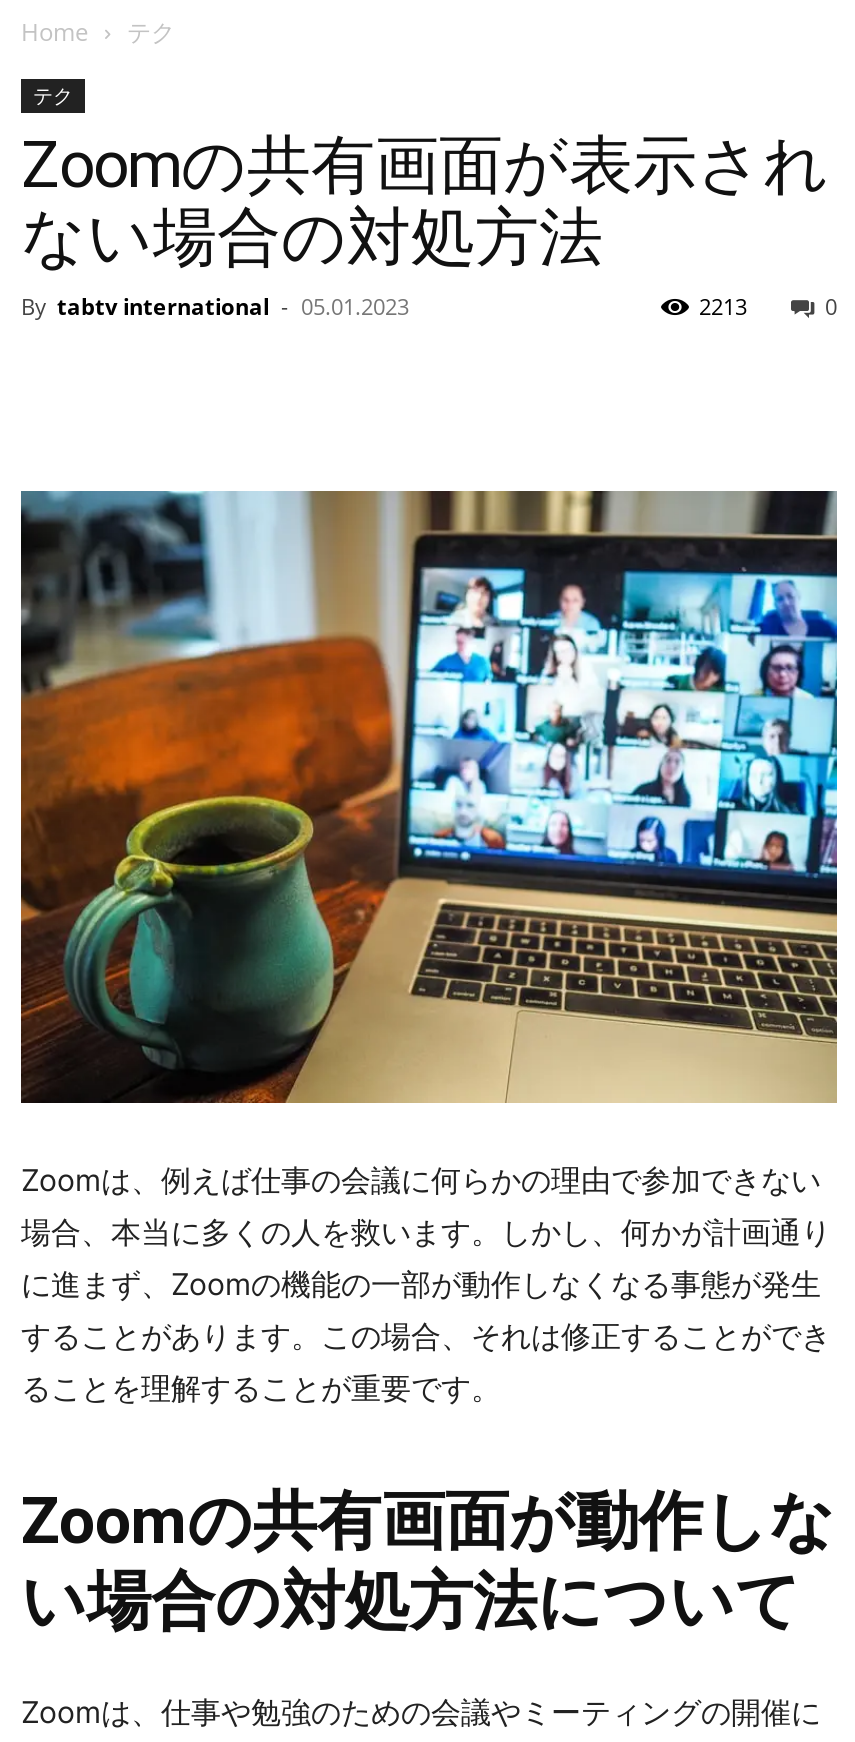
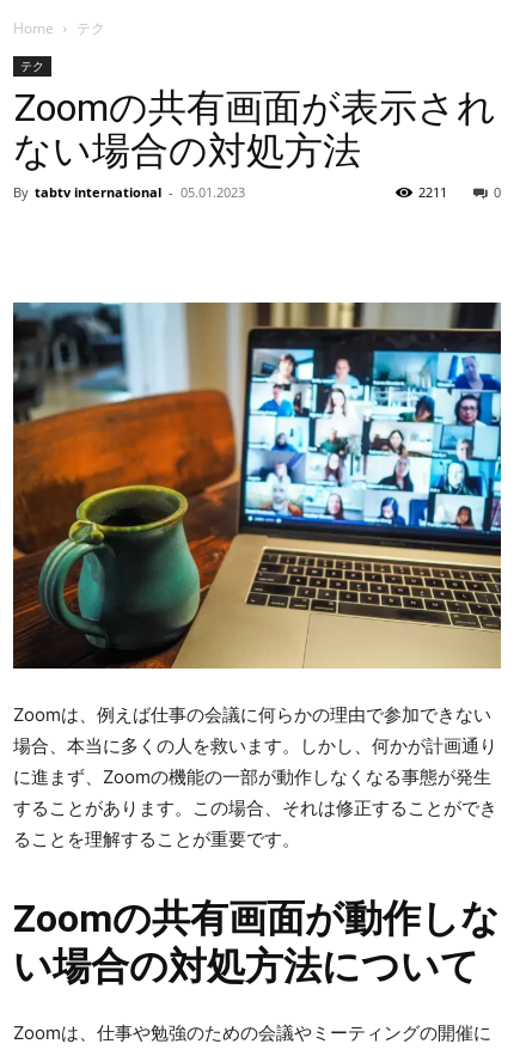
- 2213
+ 2211
